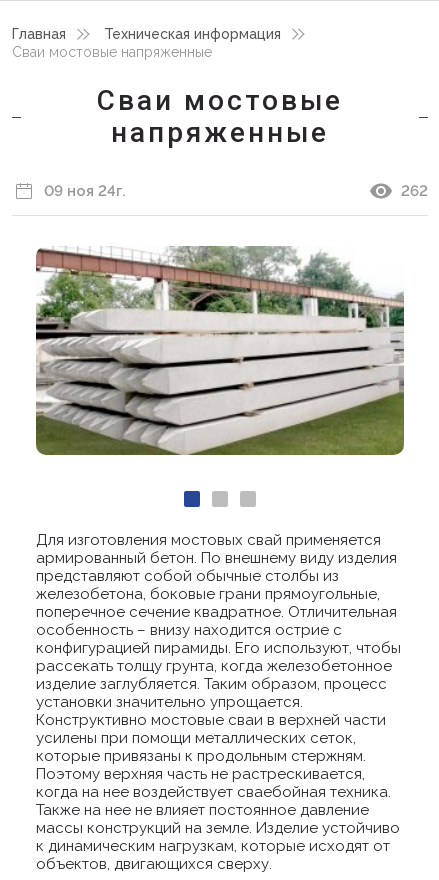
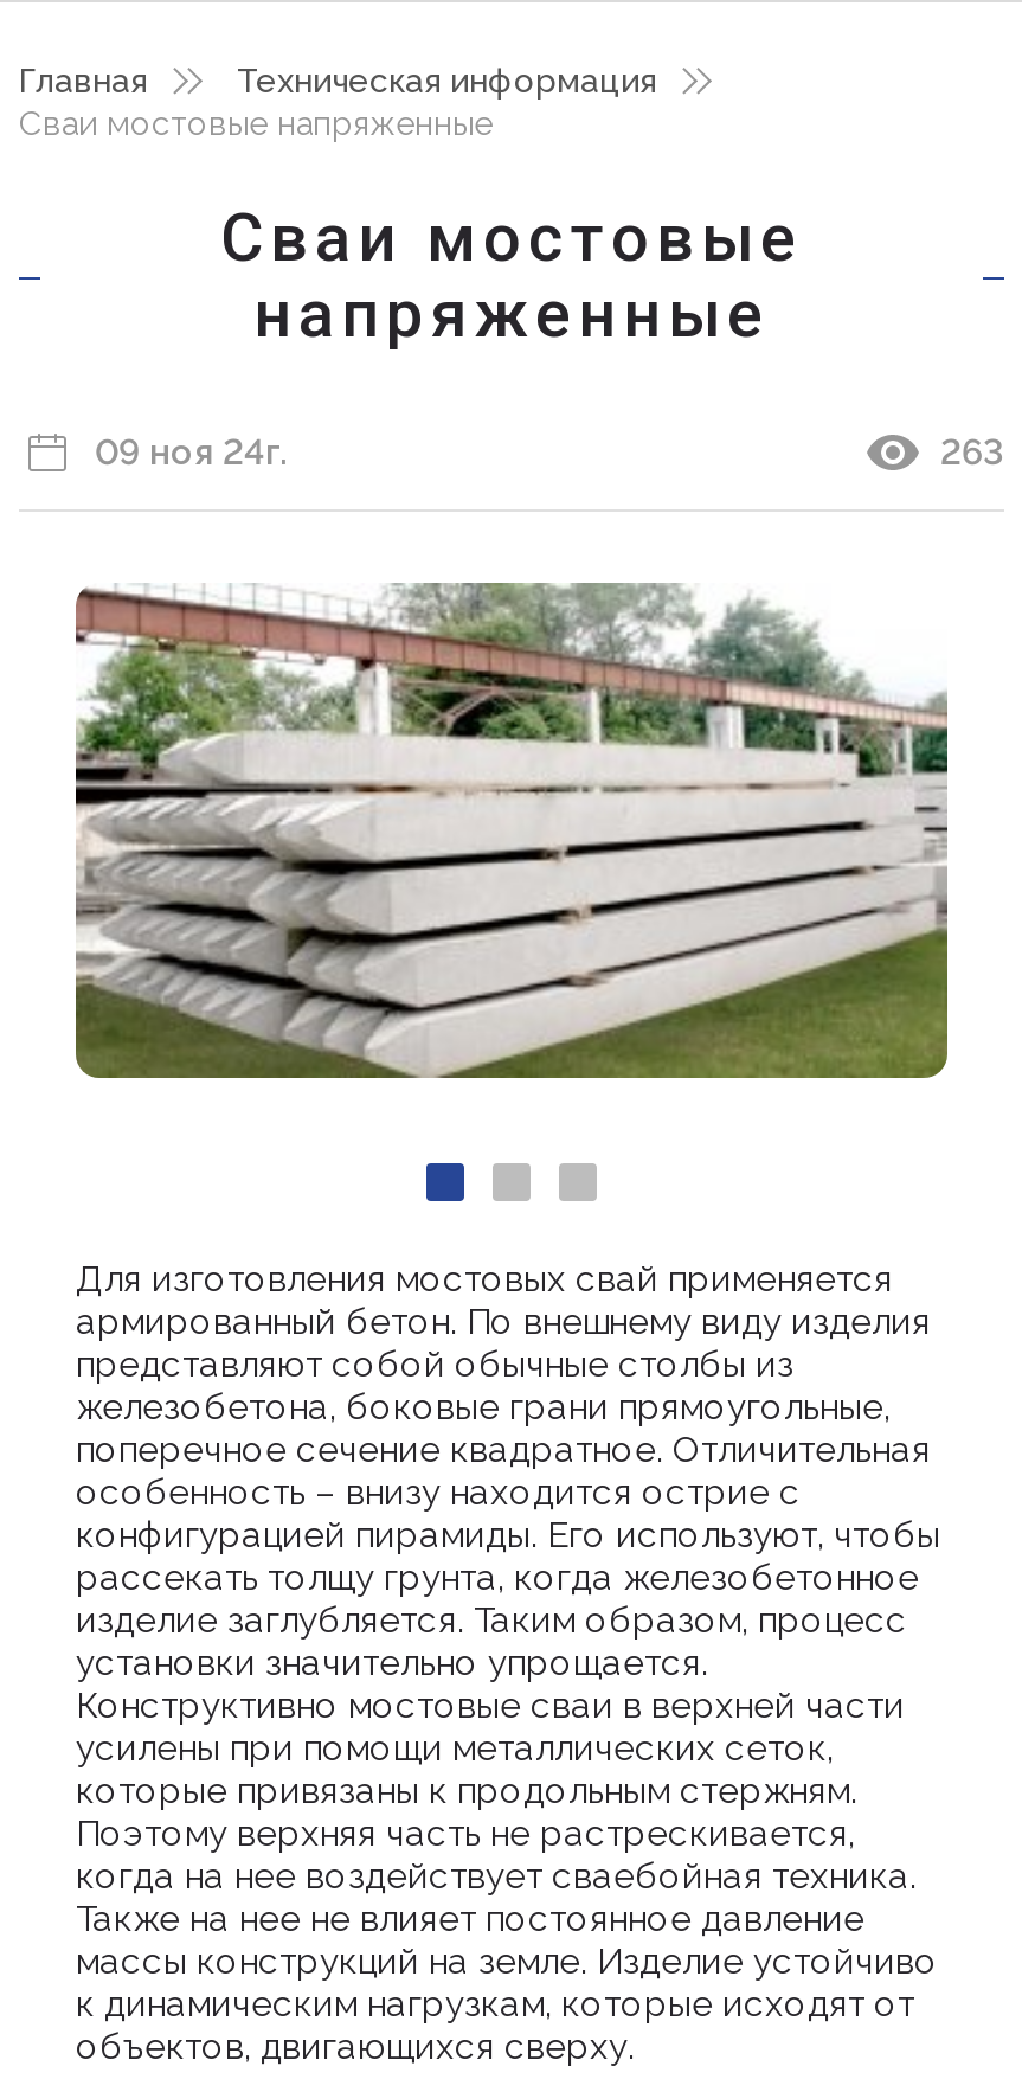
- 262
+ 263
